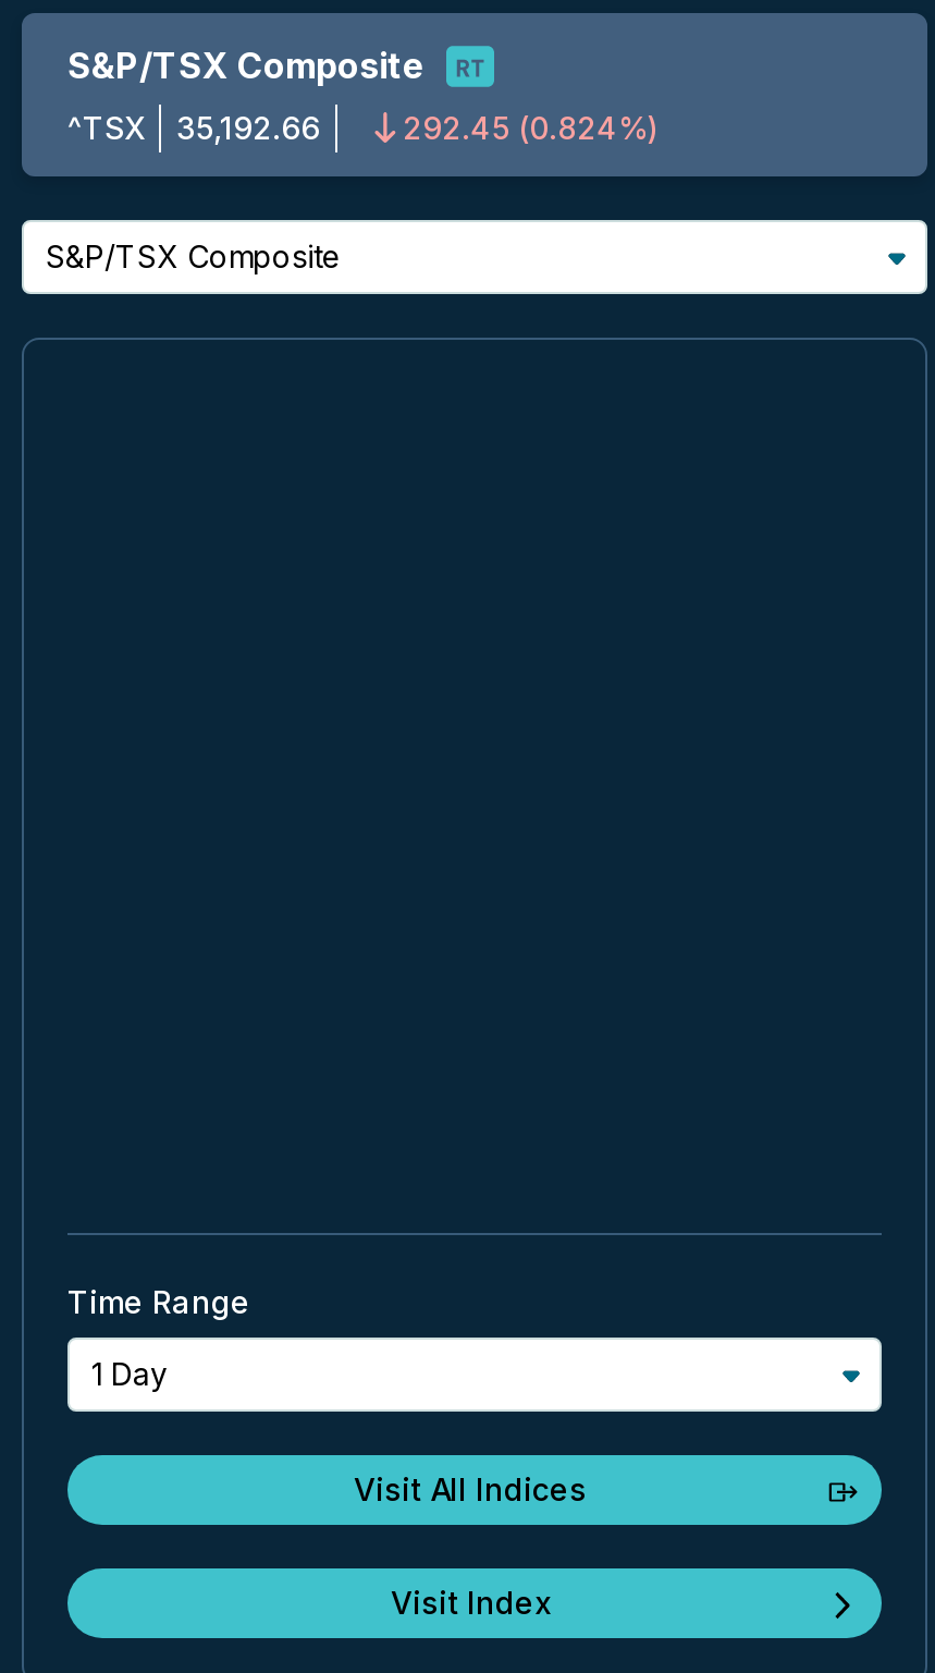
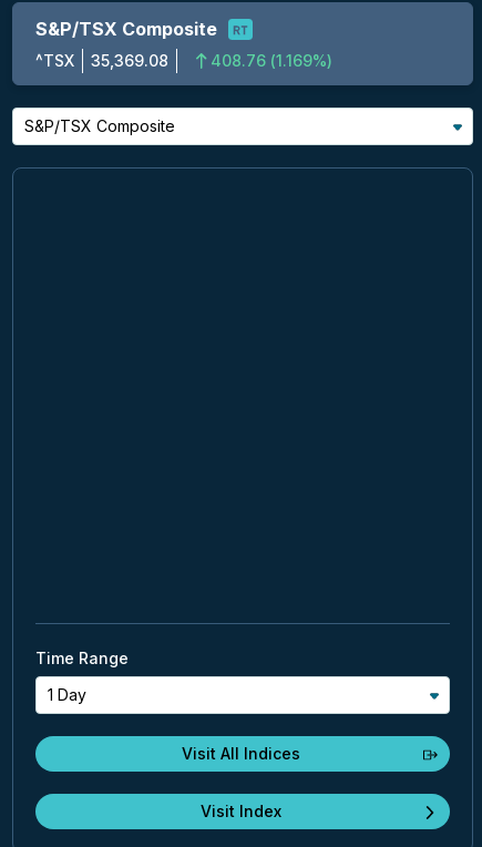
- ^TSX 35,192.66
+ ^TSX 35,369.08

- 292.45 (0.824%)
+ 408.76 (1.169%)
